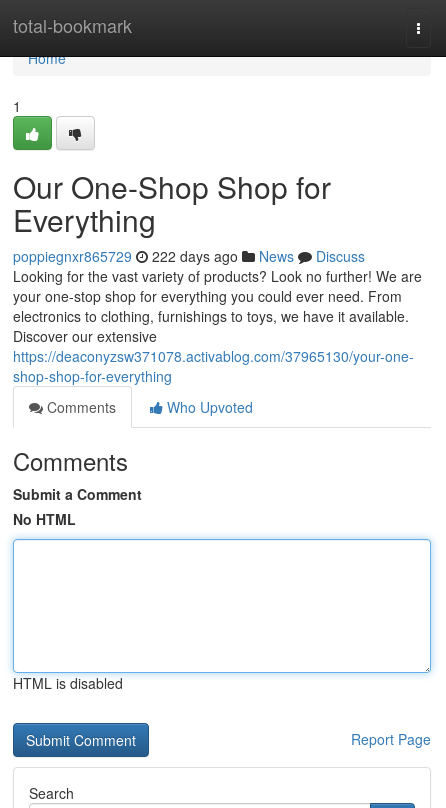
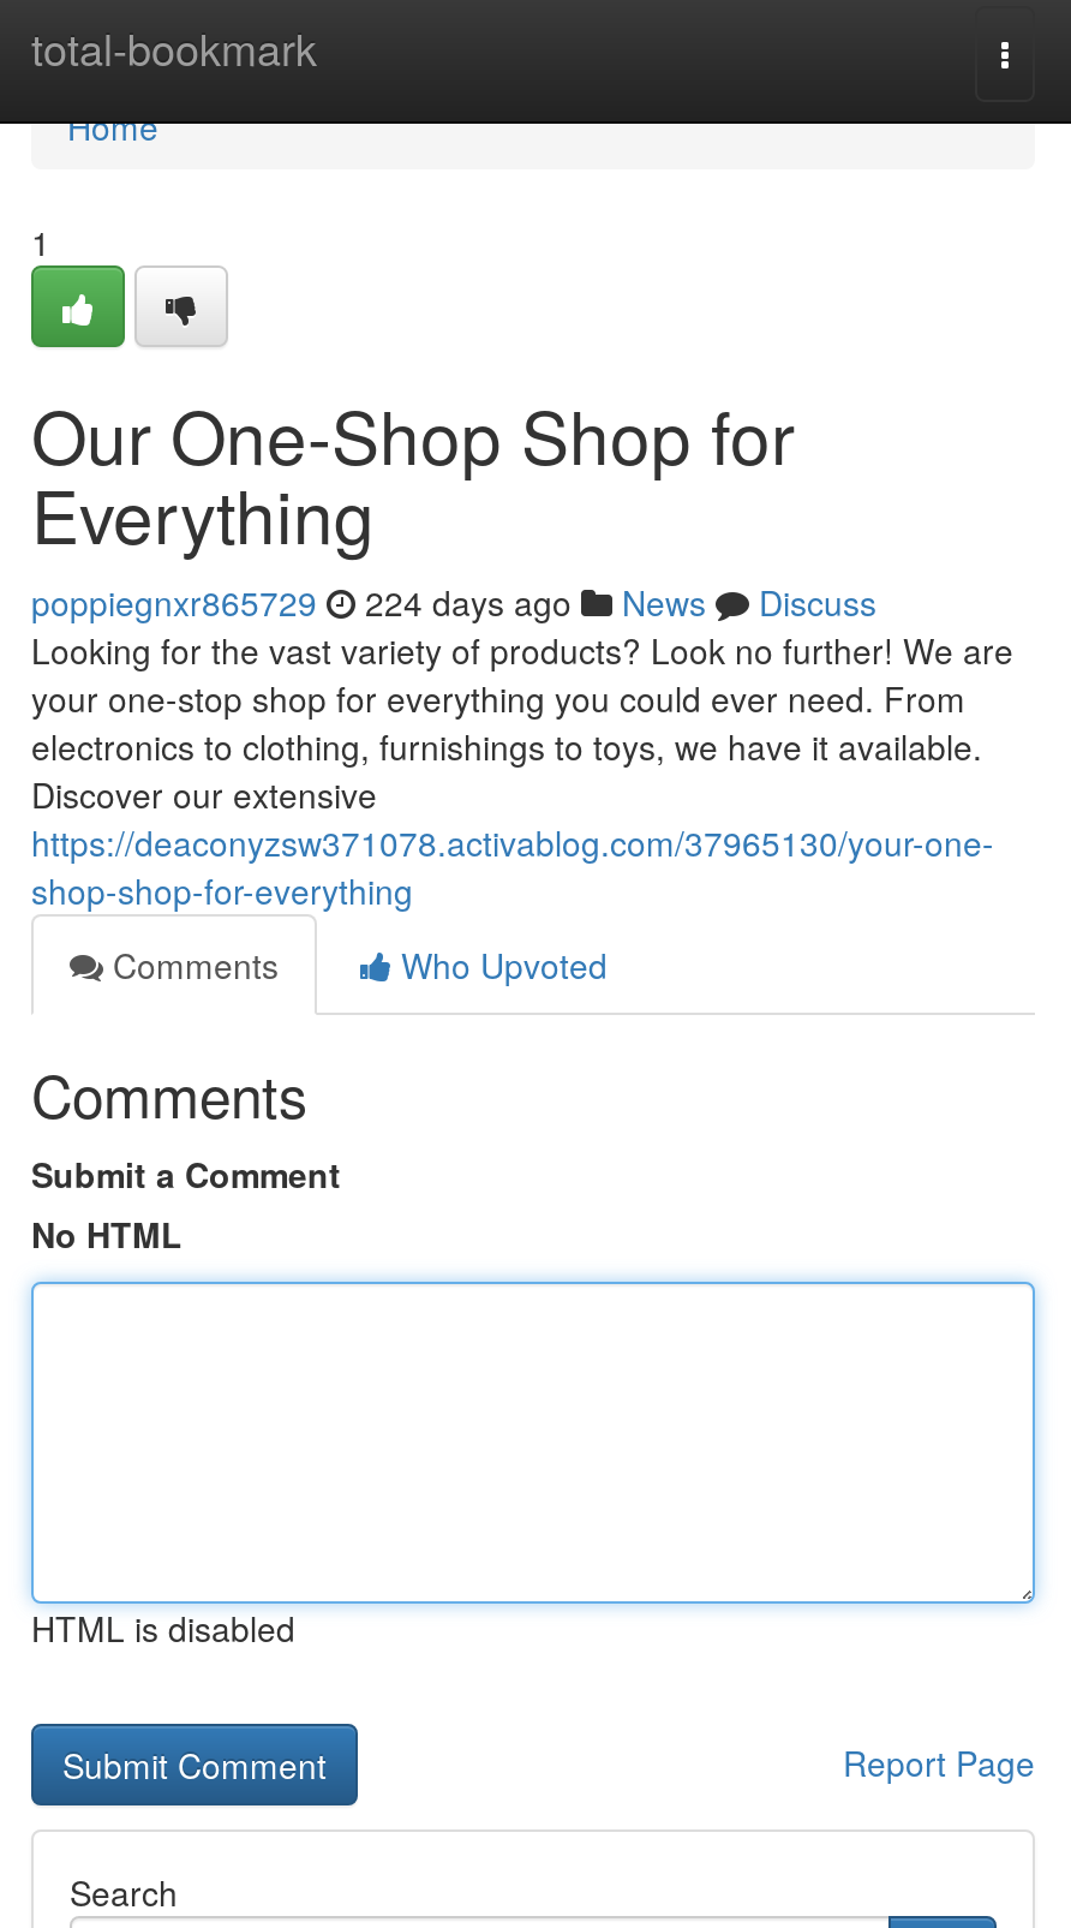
- poppiegnxr865729 222 days ago News Discuss
+ poppiegnxr865729 224 days ago News Discuss
